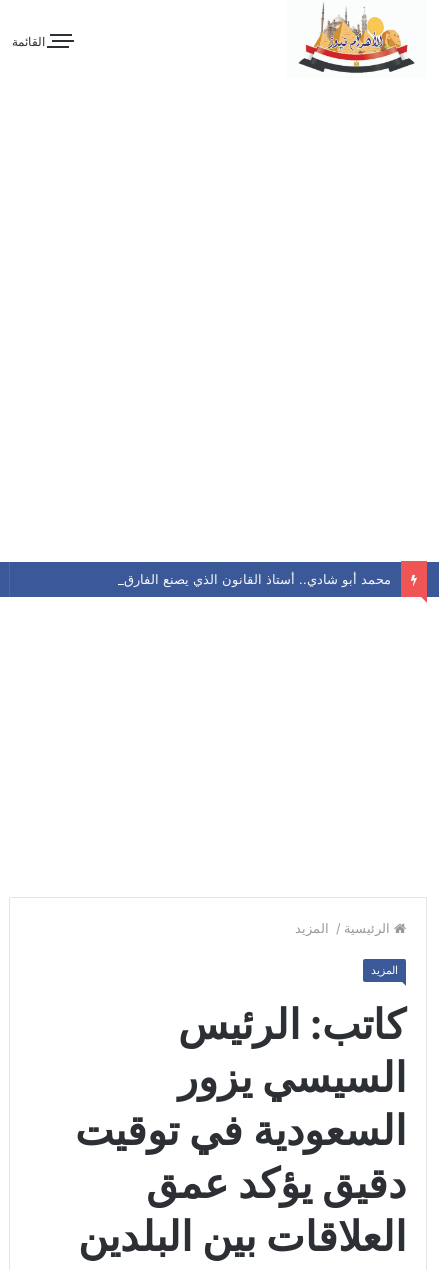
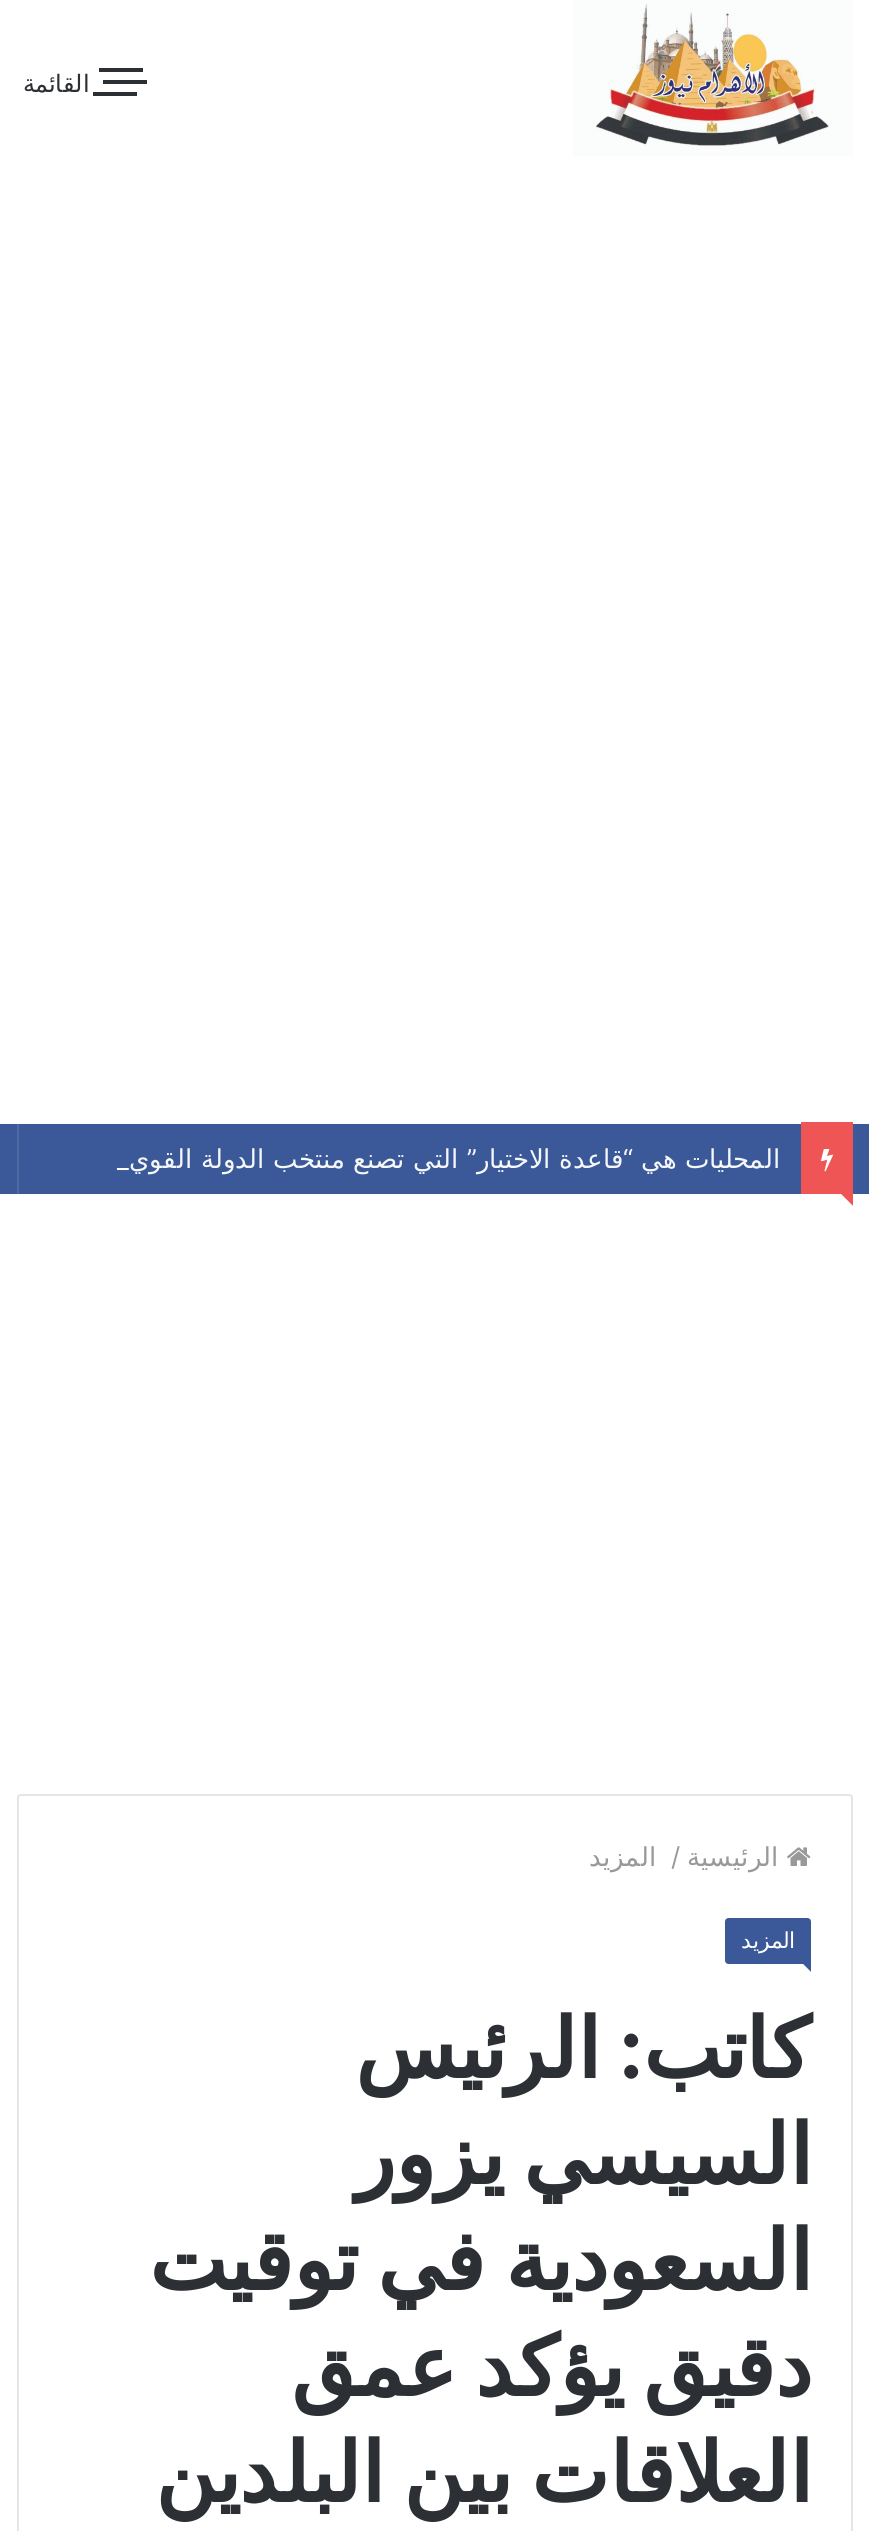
- محمد أبو شادي.. أستاذ القانون الذي يصنع الفارق
+ المحليات هي “قاعدة الاختيار” التي تصنع منتخب الدولة القوي
